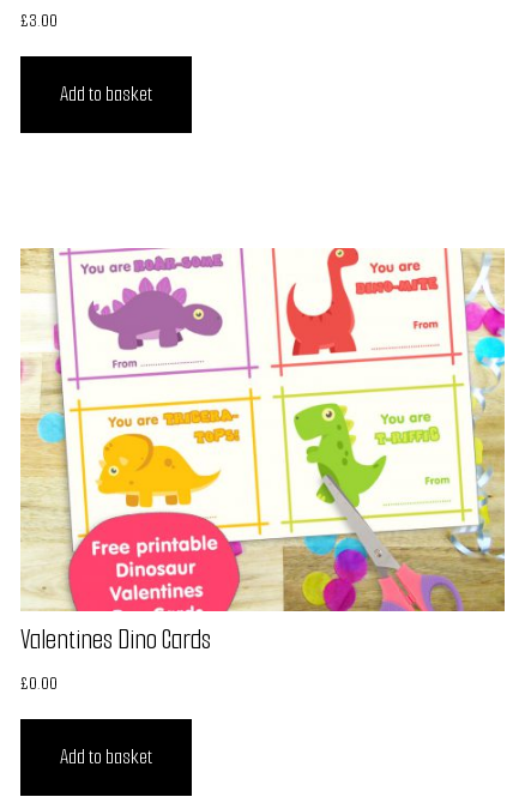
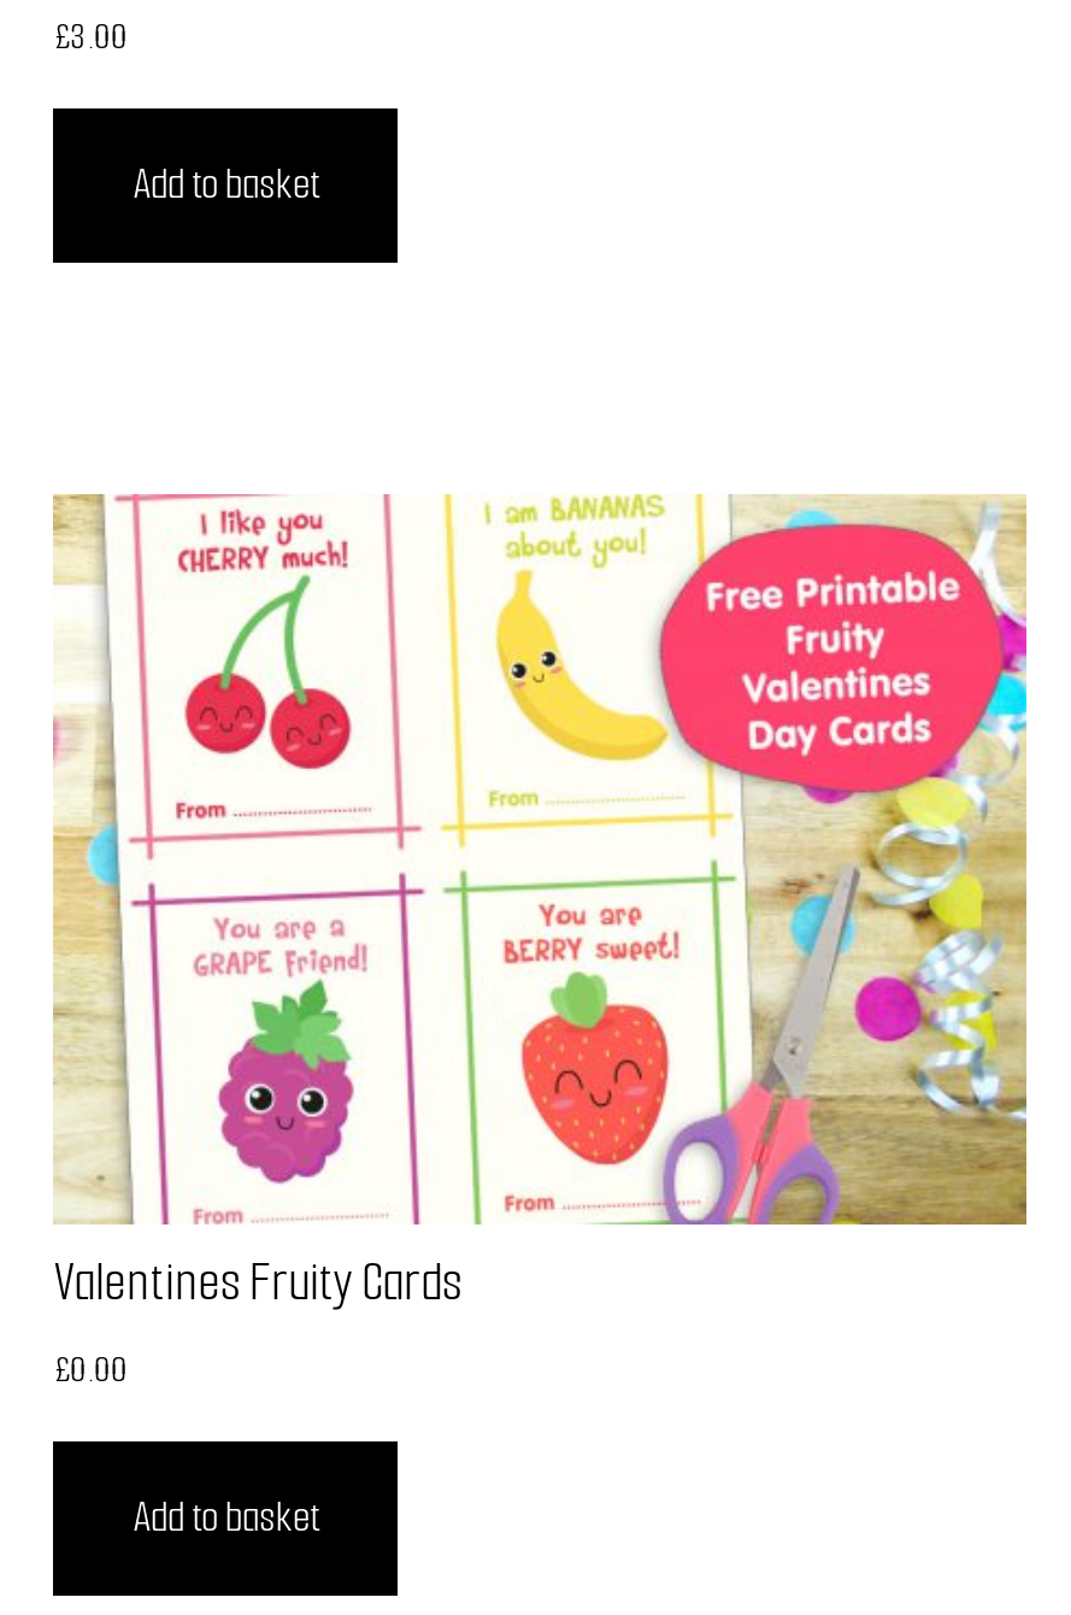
- [image]
- Valentines Dino Cards
+ [image]
+ Valentines Fruity Cards
